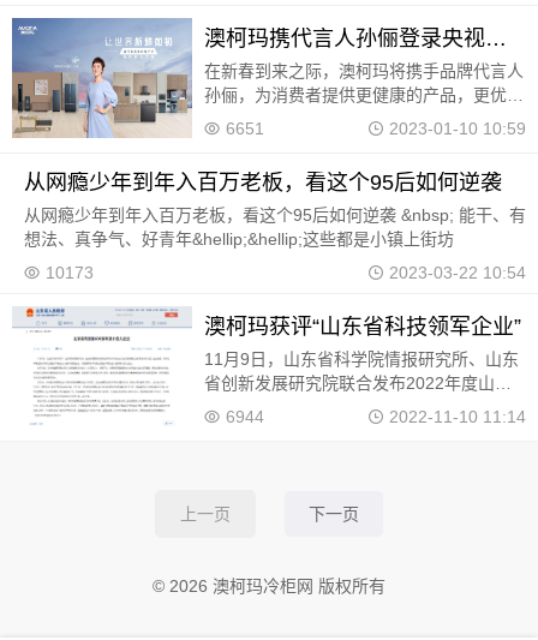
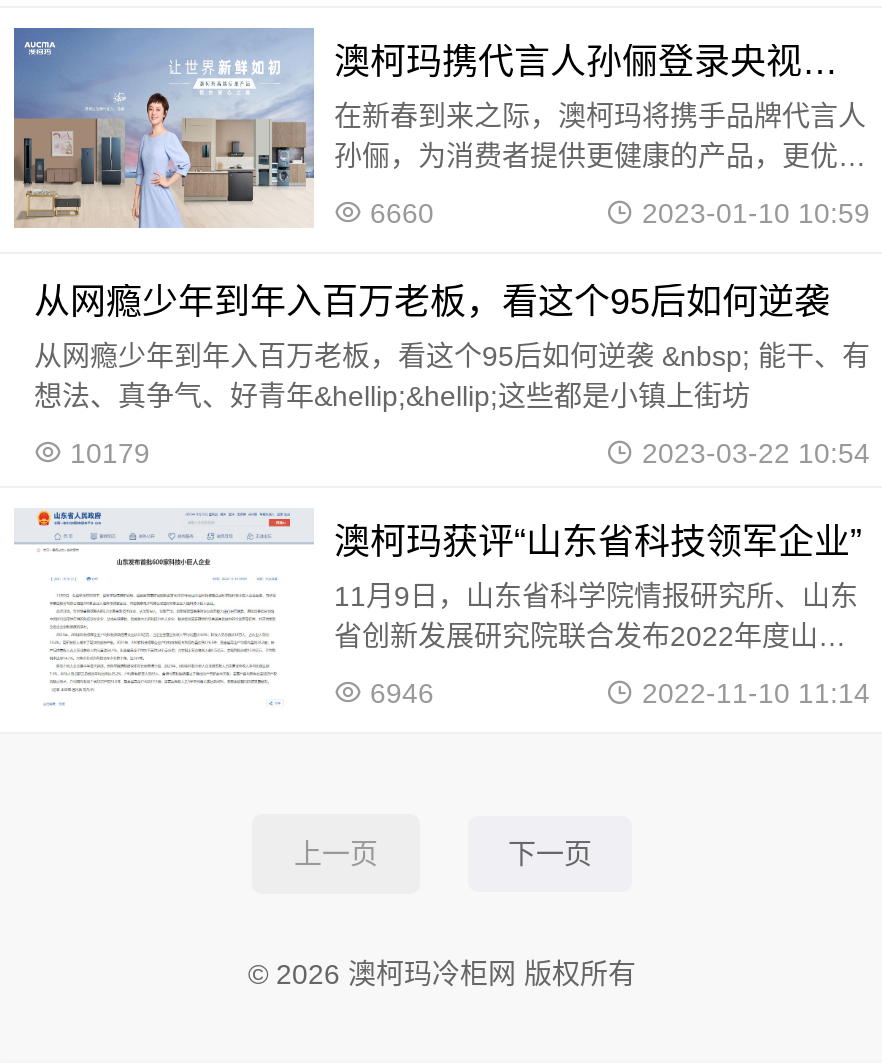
- 6651
+ 6660

- 10173
+ 10179

- 6944
+ 6946
